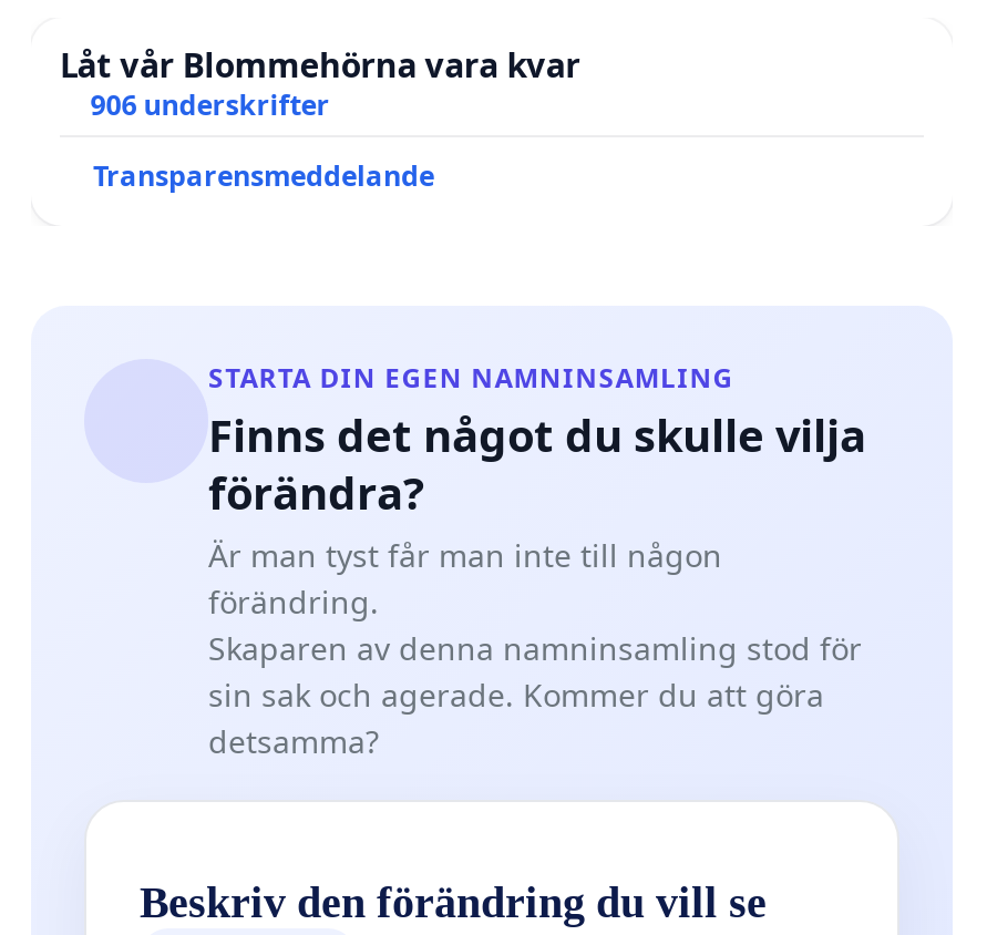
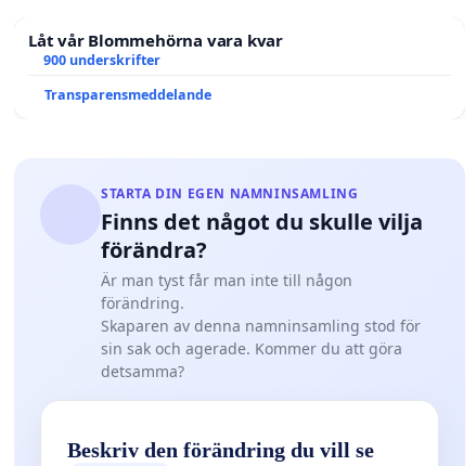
- 906 underskrifter
+ 900 underskrifter
